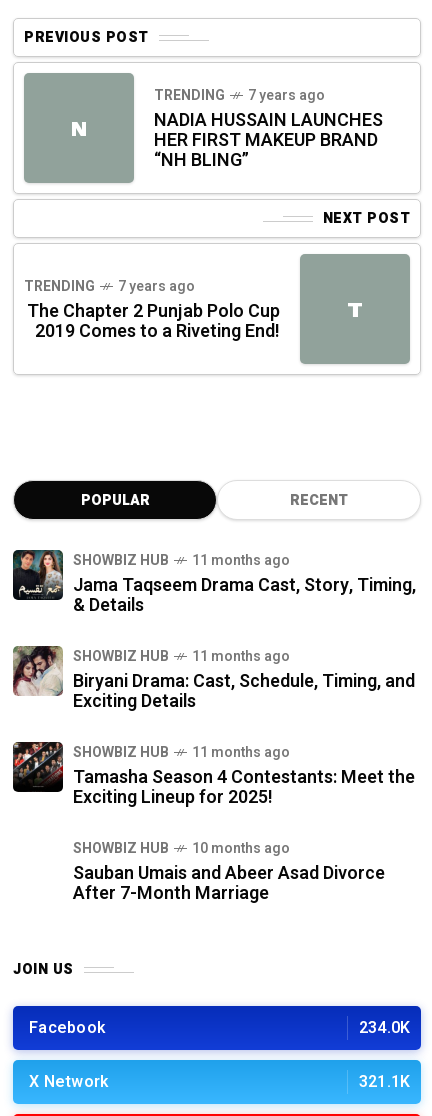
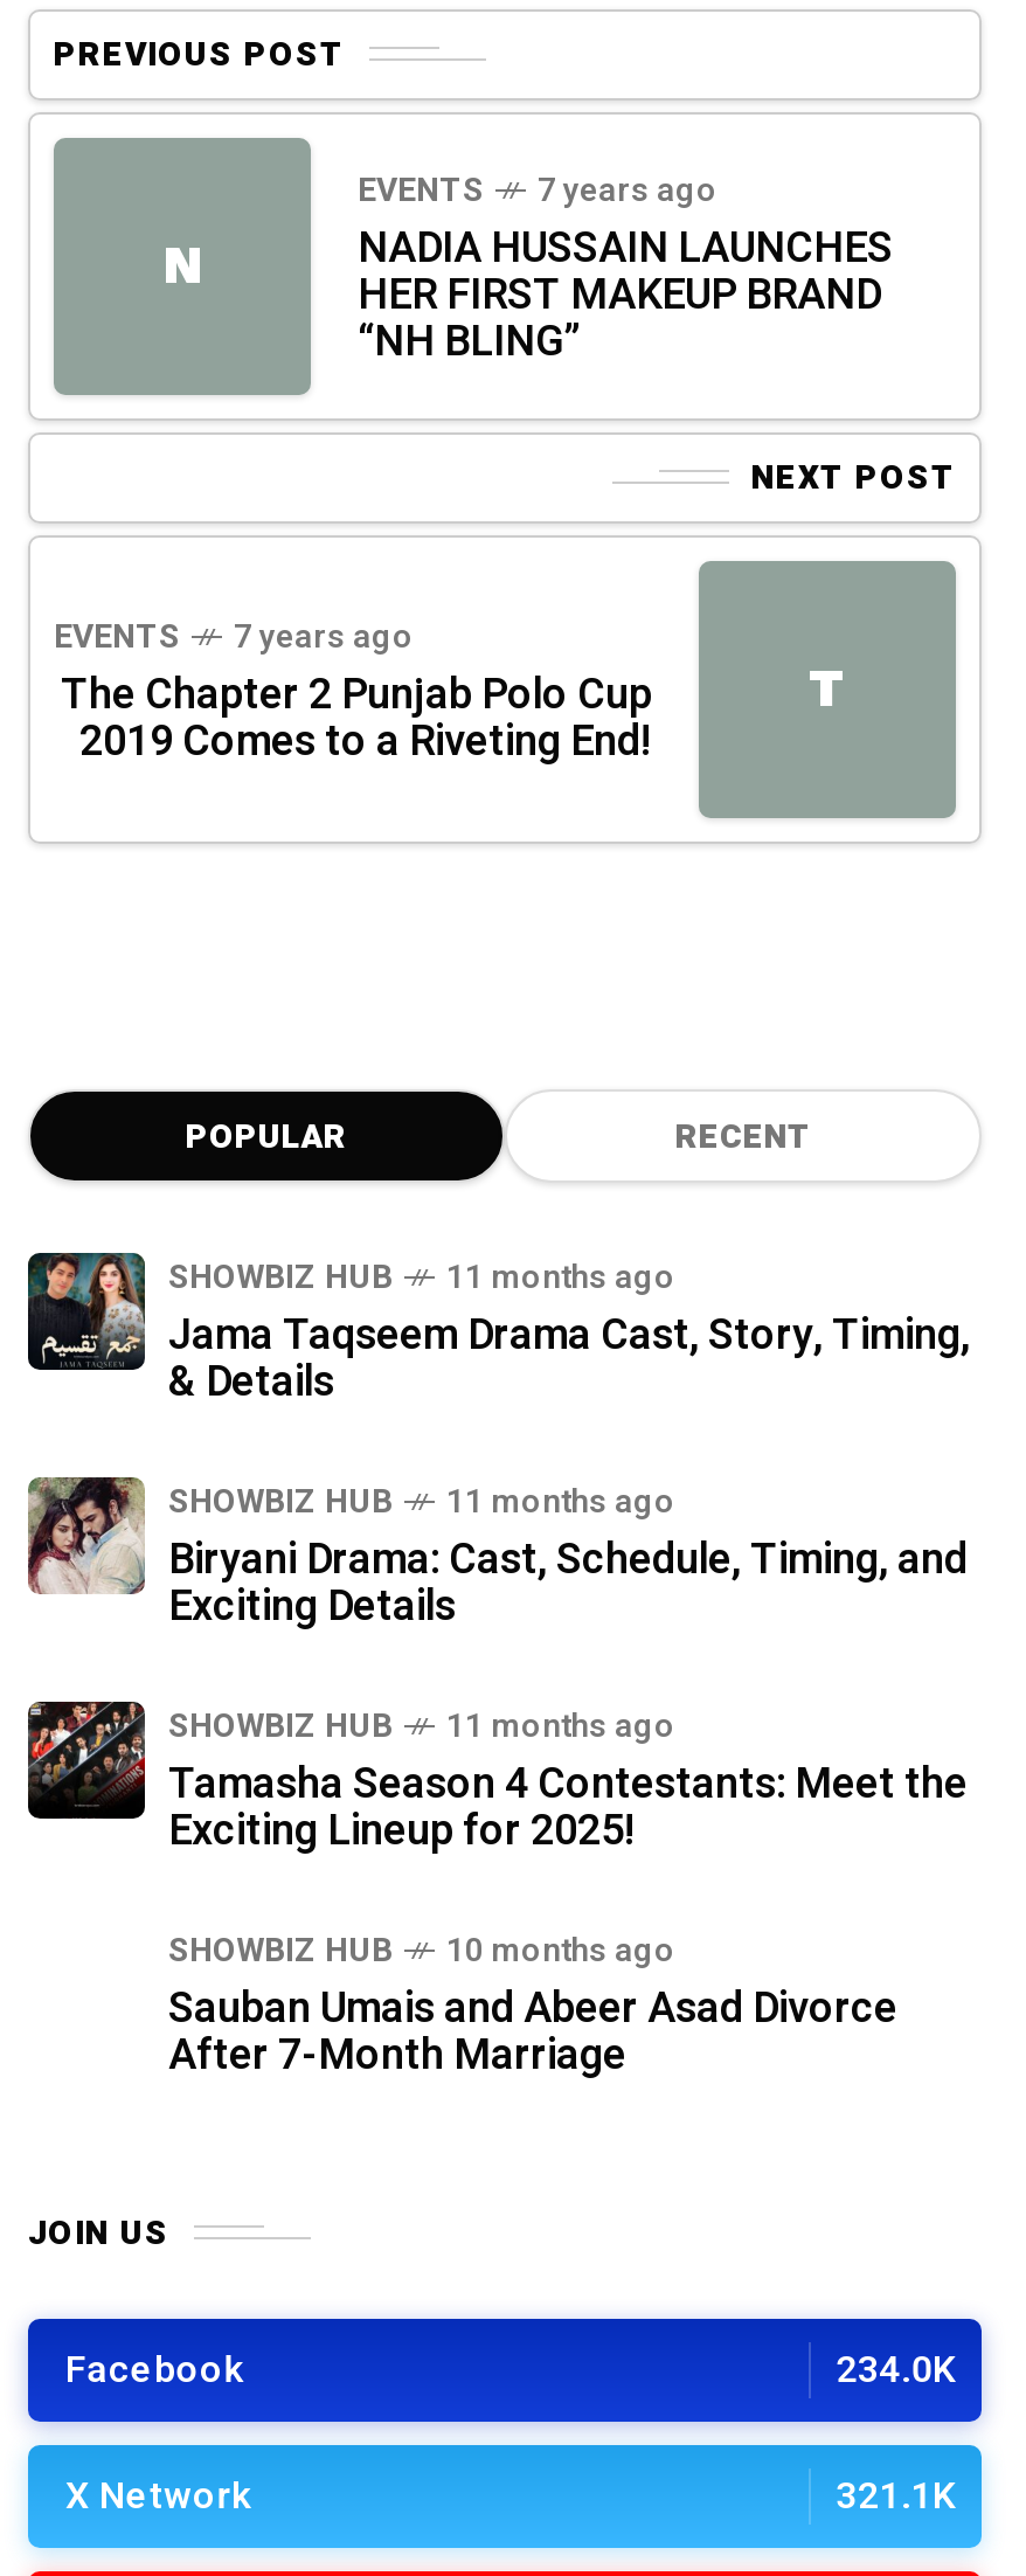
- TRENDING
+ EVENTS

- TRENDING
+ EVENTS
